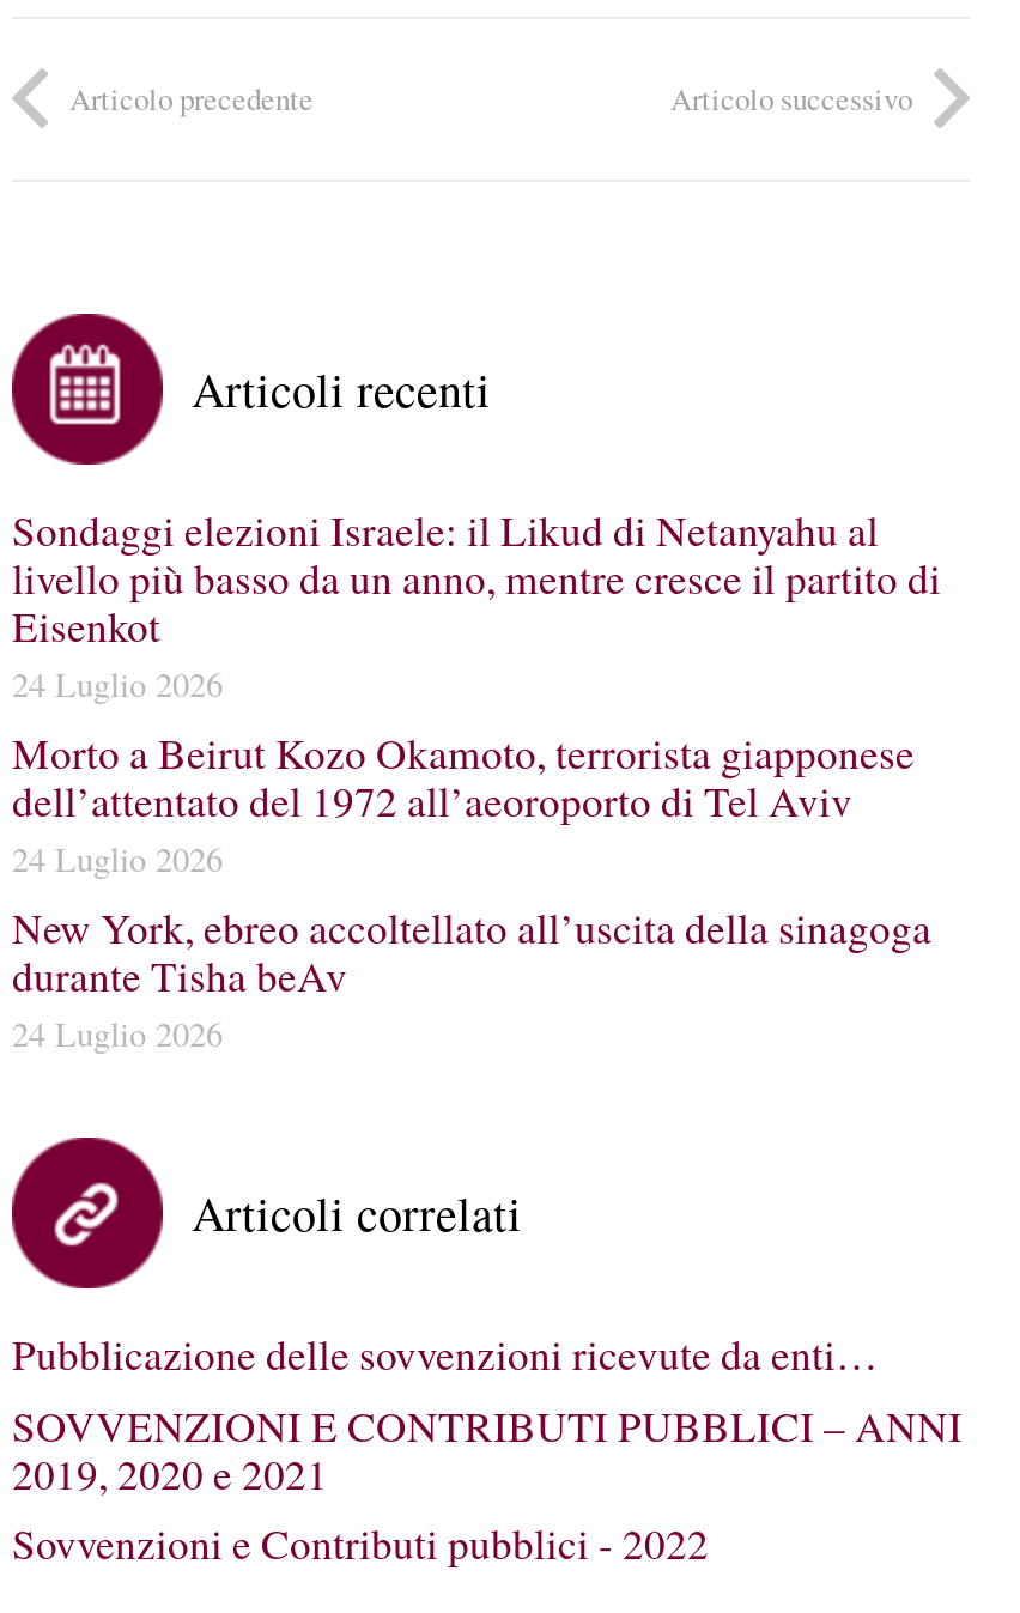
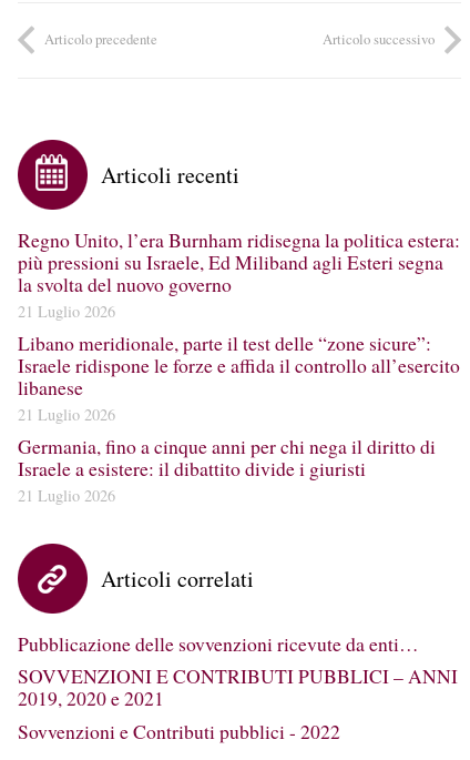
- Sondaggi elezioni Israele: il Likud di Netanyahu al
- livello più basso da un anno, mentre cresce il partito di
- Eisenkot
- 24 Luglio 2026
- Morto a Beirut Kozo Okamoto, terrorista giapponese
- dell’attentato del 1972 all’aeoroporto di Tel Aviv
- 24 Luglio 2026
- New York, ebreo accoltellato all’uscita della sinagoga
- durante Tisha beAv
- 24 Luglio 2026
+ Regno Unito, l’era Burnham ridisegna la politica estera:
+ più pressioni su Israele, Ed Miliband agli Esteri segna
+ la svolta del nuovo governo
+ 21 Luglio 2026
+ Libano meridionale, parte il test delle “zone sicure”:
+ Israele ridispone le forze e affida il controllo all’esercito
+ libanese
+ 21 Luglio 2026
+ Germania, fino a cinque anni per chi nega il diritto di
+ Israele a esistere: il dibattito divide i giuristi
+ 21 Luglio 2026
